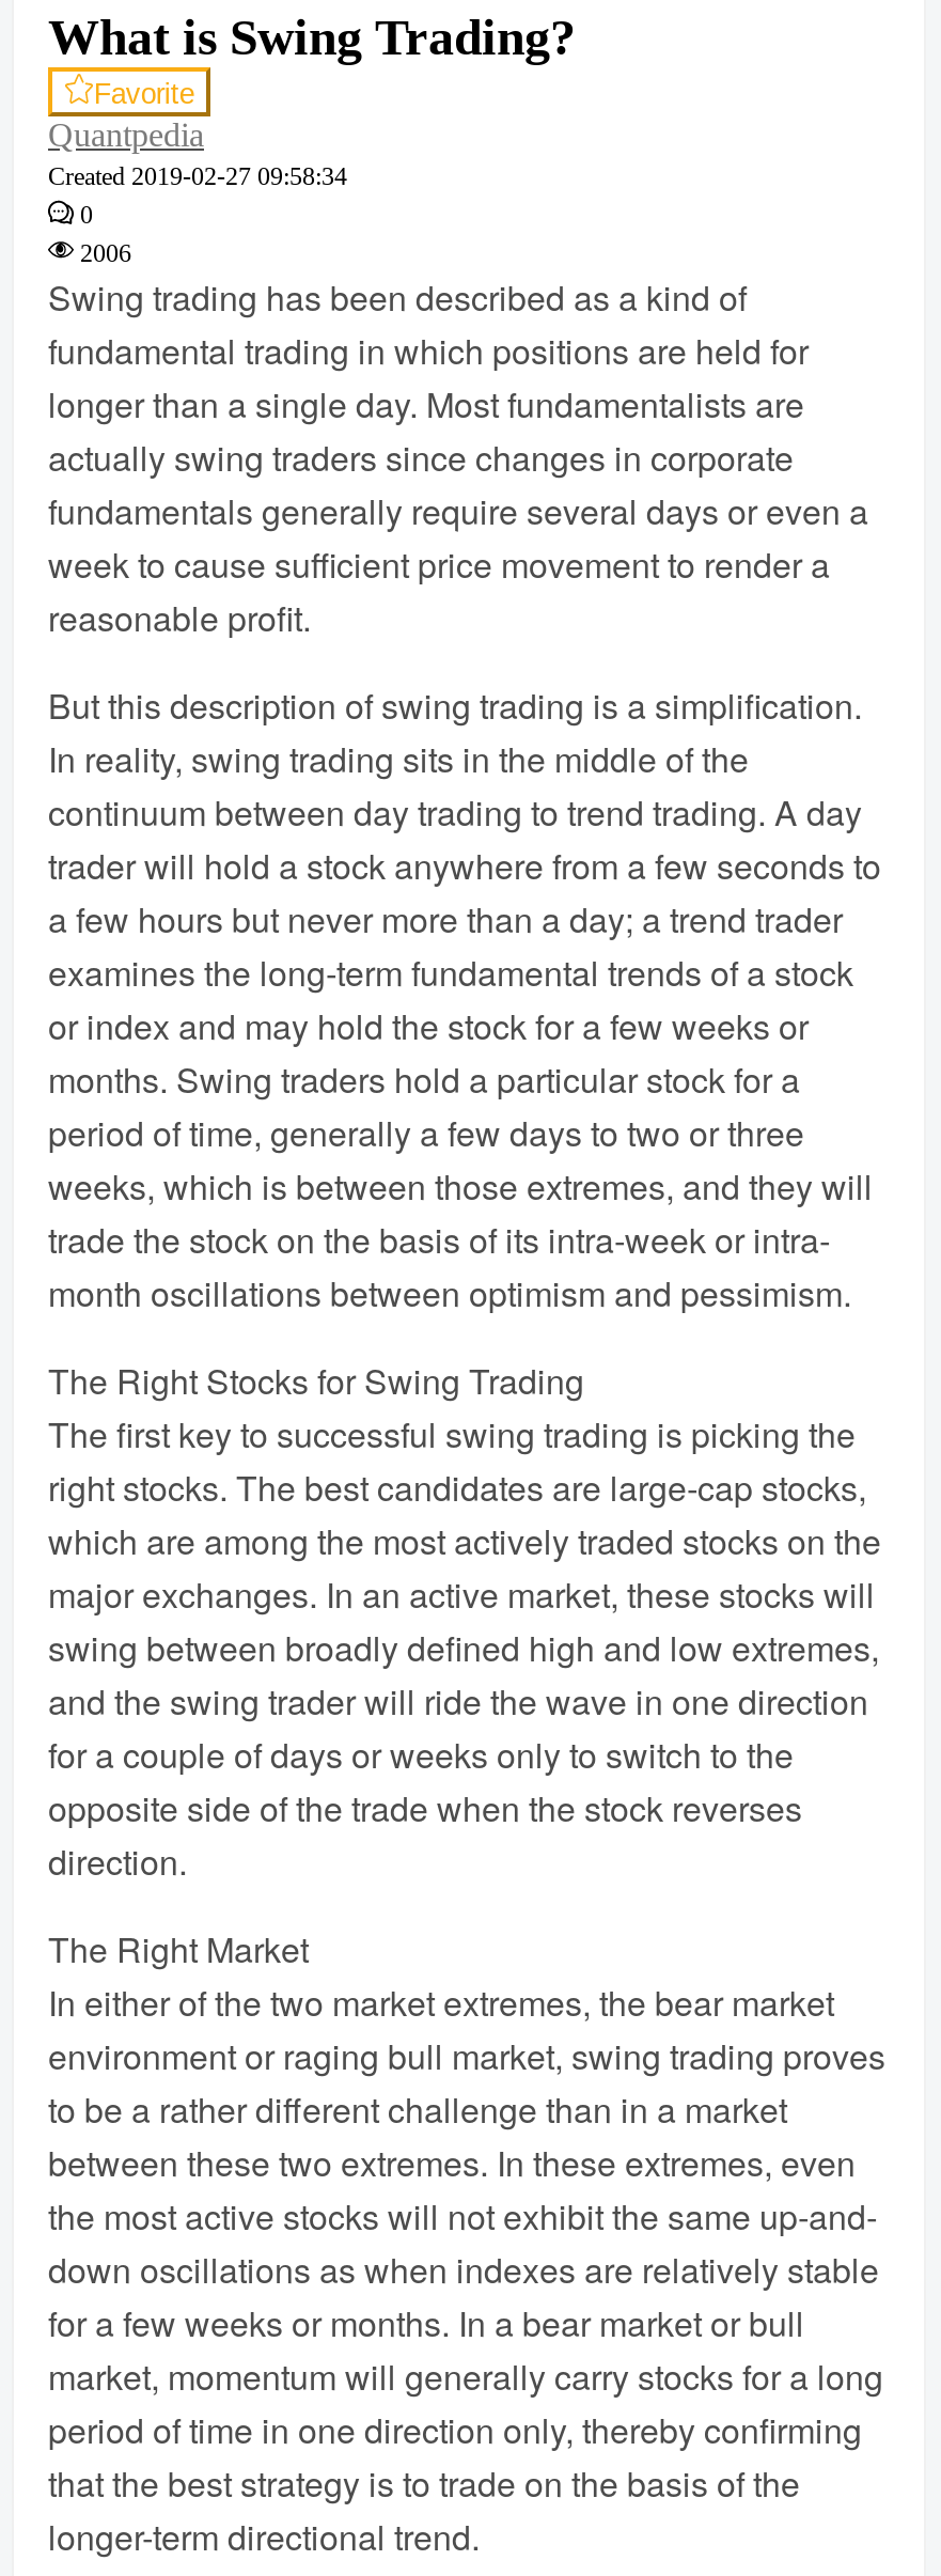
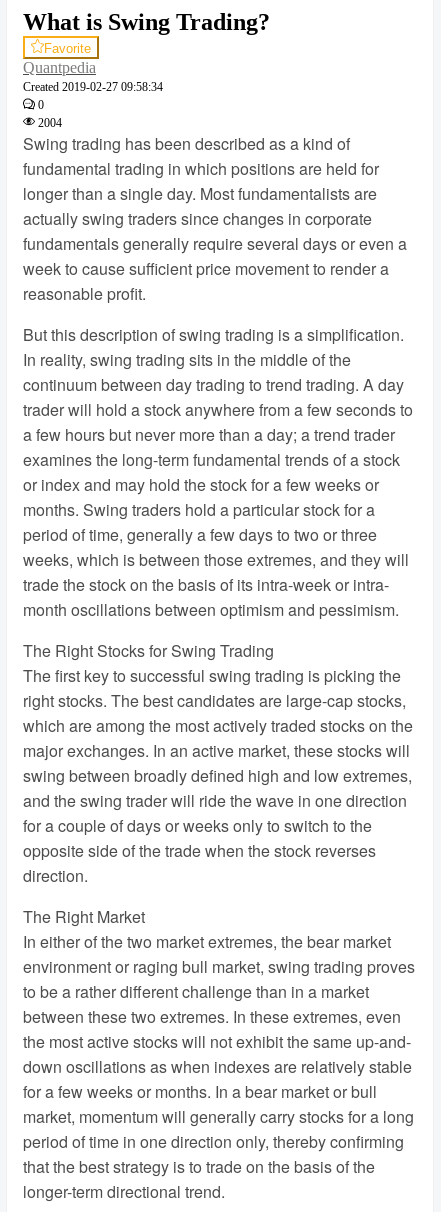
- 2006
+ 2004
